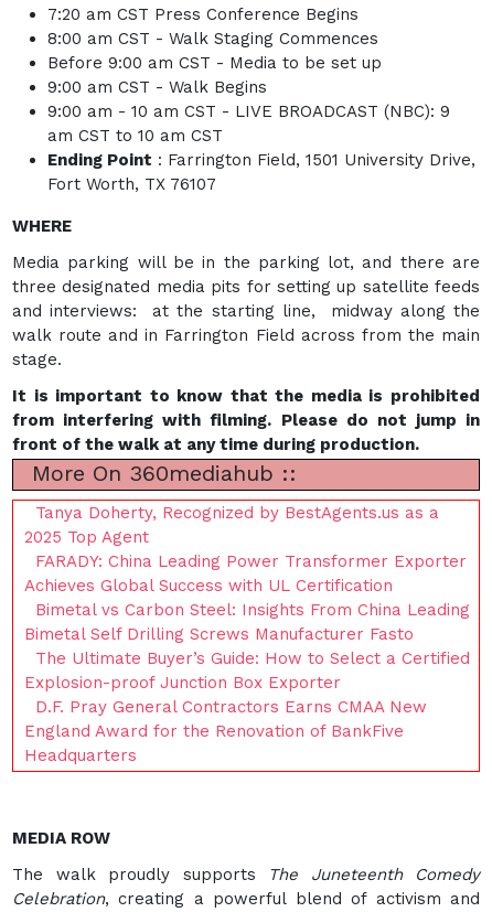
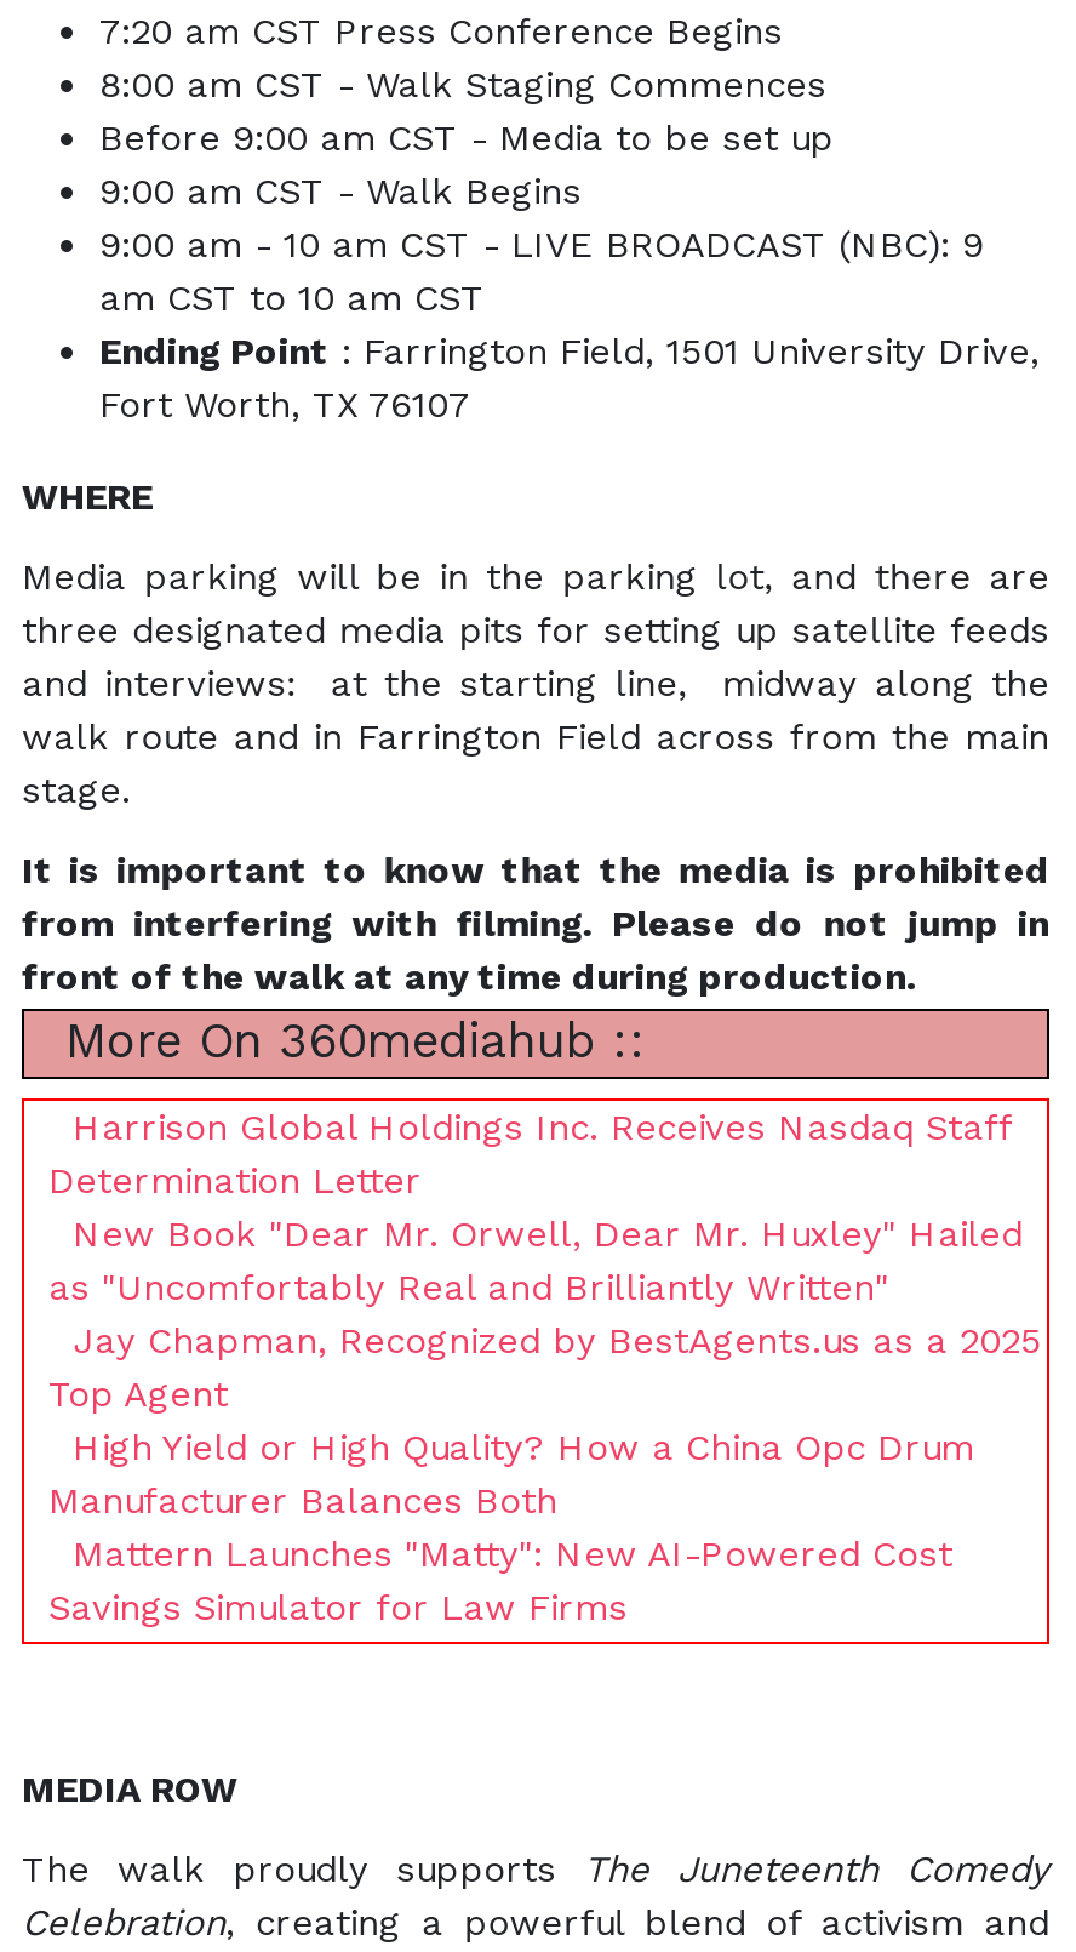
- Tanya Doherty, Recognized by BestAgents.us as a
- 2025 Top Agent
- FARADY: China Leading Power Transformer Exporter
- Achieves Global Success with UL Certification
- Bimetal vs Carbon Steel: Insights From China Leading
- Bimetal Self Drilling Screws Manufacturer Fasto
- The Ultimate Buyer’s Guide: How to Select a Certified
- Explosion-proof Junction Box Exporter
- D.F. Pray General Contractors Earns CMAA New
- England Award for the Renovation of BankFive
- Headquarters
+ Harrison Global Holdings Inc. Receives Nasdaq Staff
+ Determination Letter
+ New Book "Dear Mr. Orwell, Dear Mr. Huxley" Hailed
+ as "Uncomfortably Real and Brilliantly Written"
+ Jay Chapman, Recognized by BestAgents.us as a 2025
+ Top Agent
+ High Yield or High Quality? How a China Opc Drum
+ Manufacturer Balances Both
+ Mattern Launches "Matty": New AI-Powered Cost
+ Savings Simulator for Law Firms
